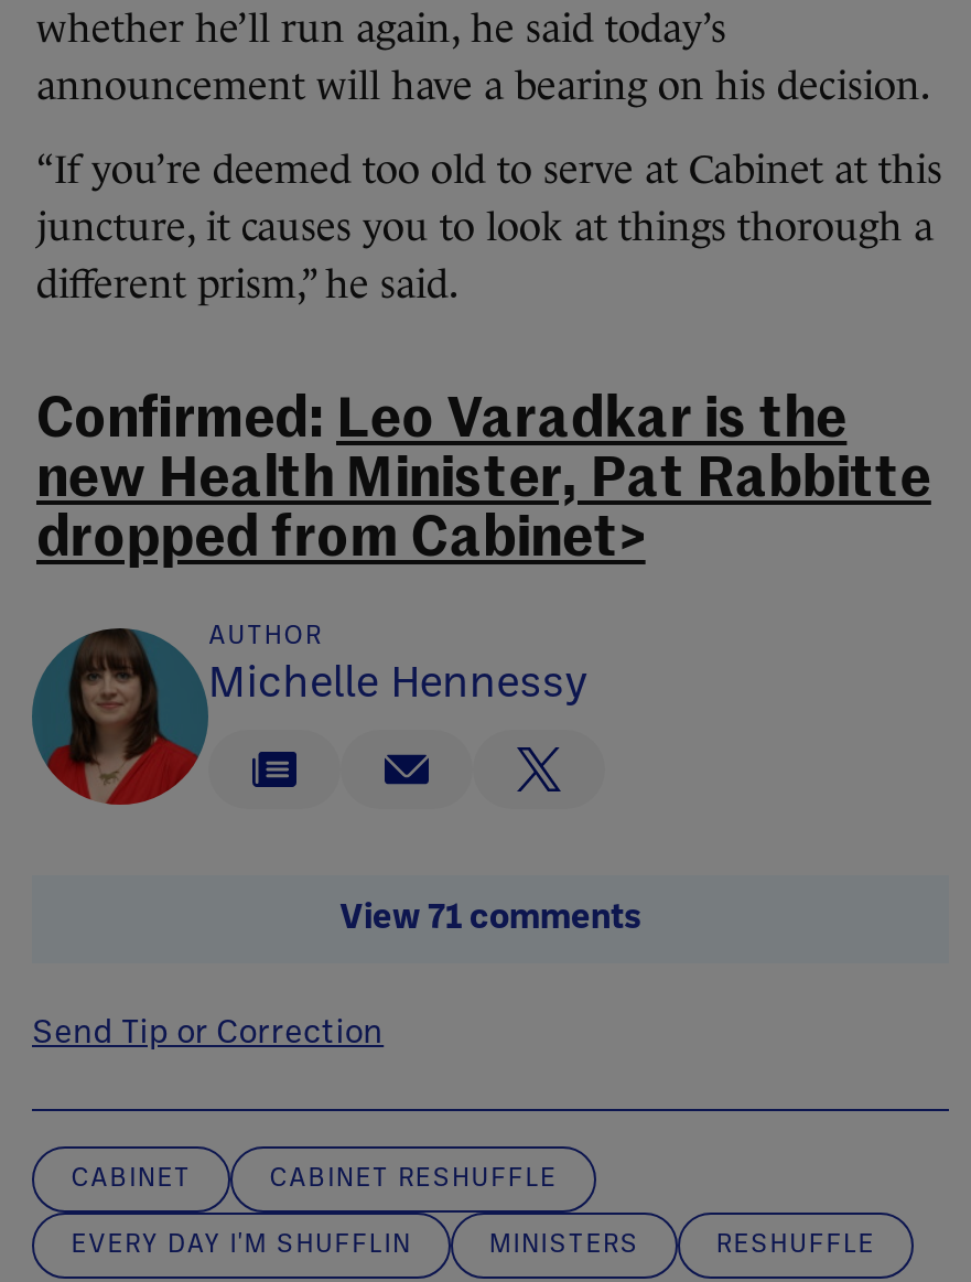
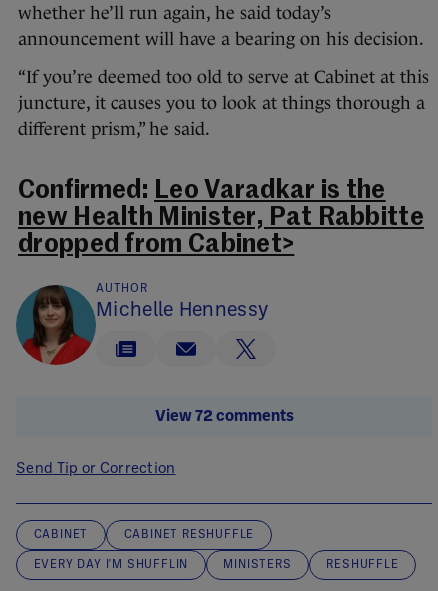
- View 71 comments
+ View 72 comments
